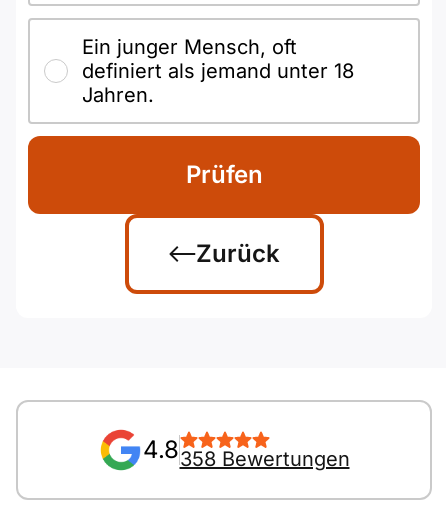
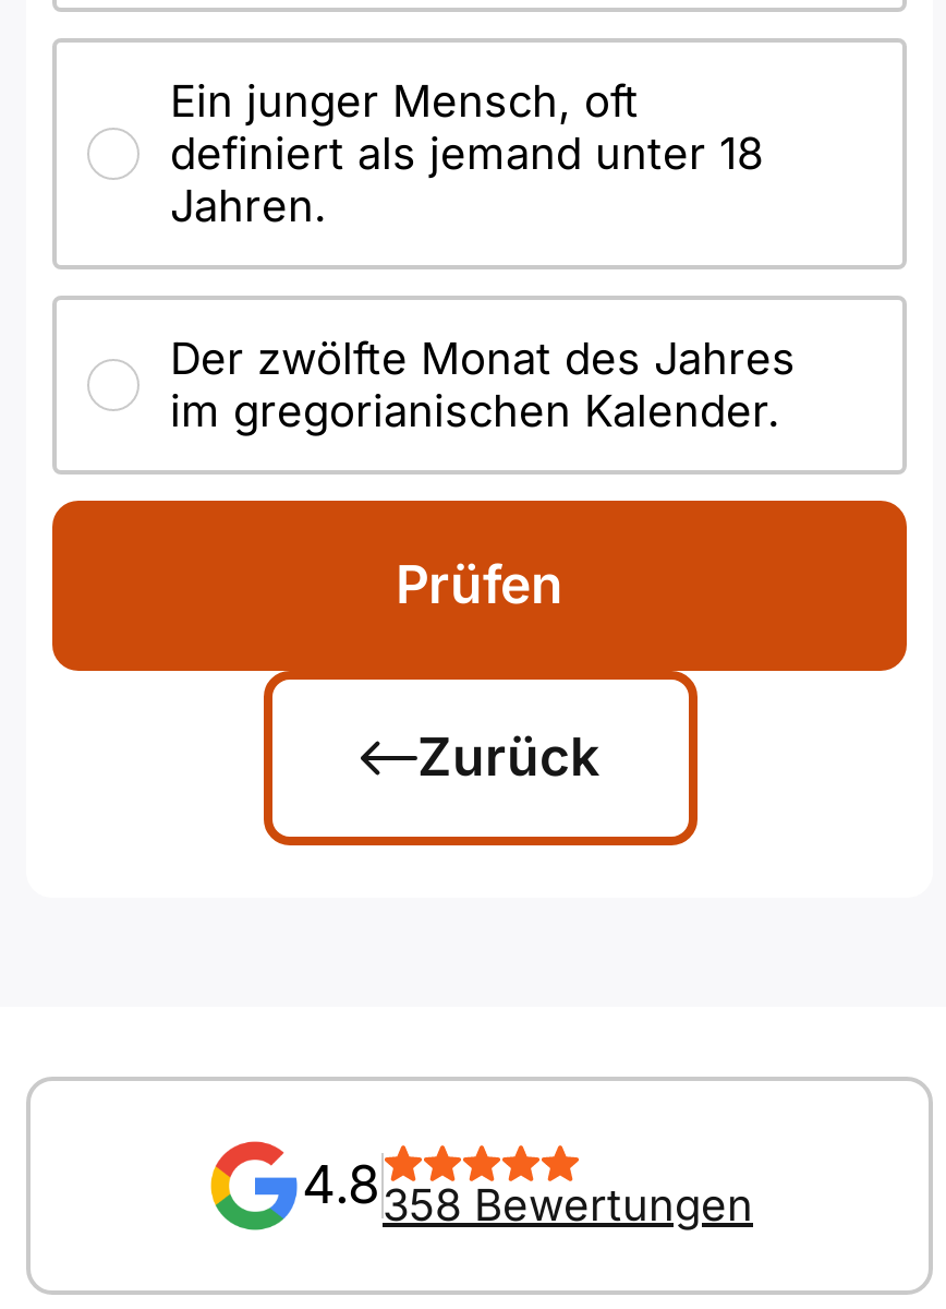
+ Der zwölfte Monat des Jahres
+ im gregorianischen Kalender.
